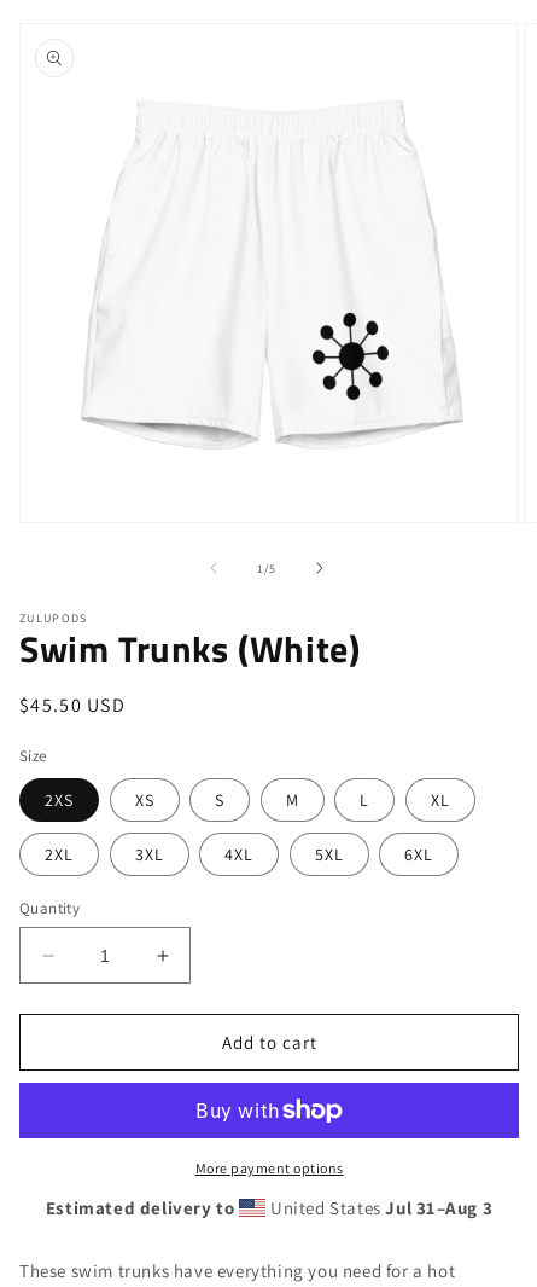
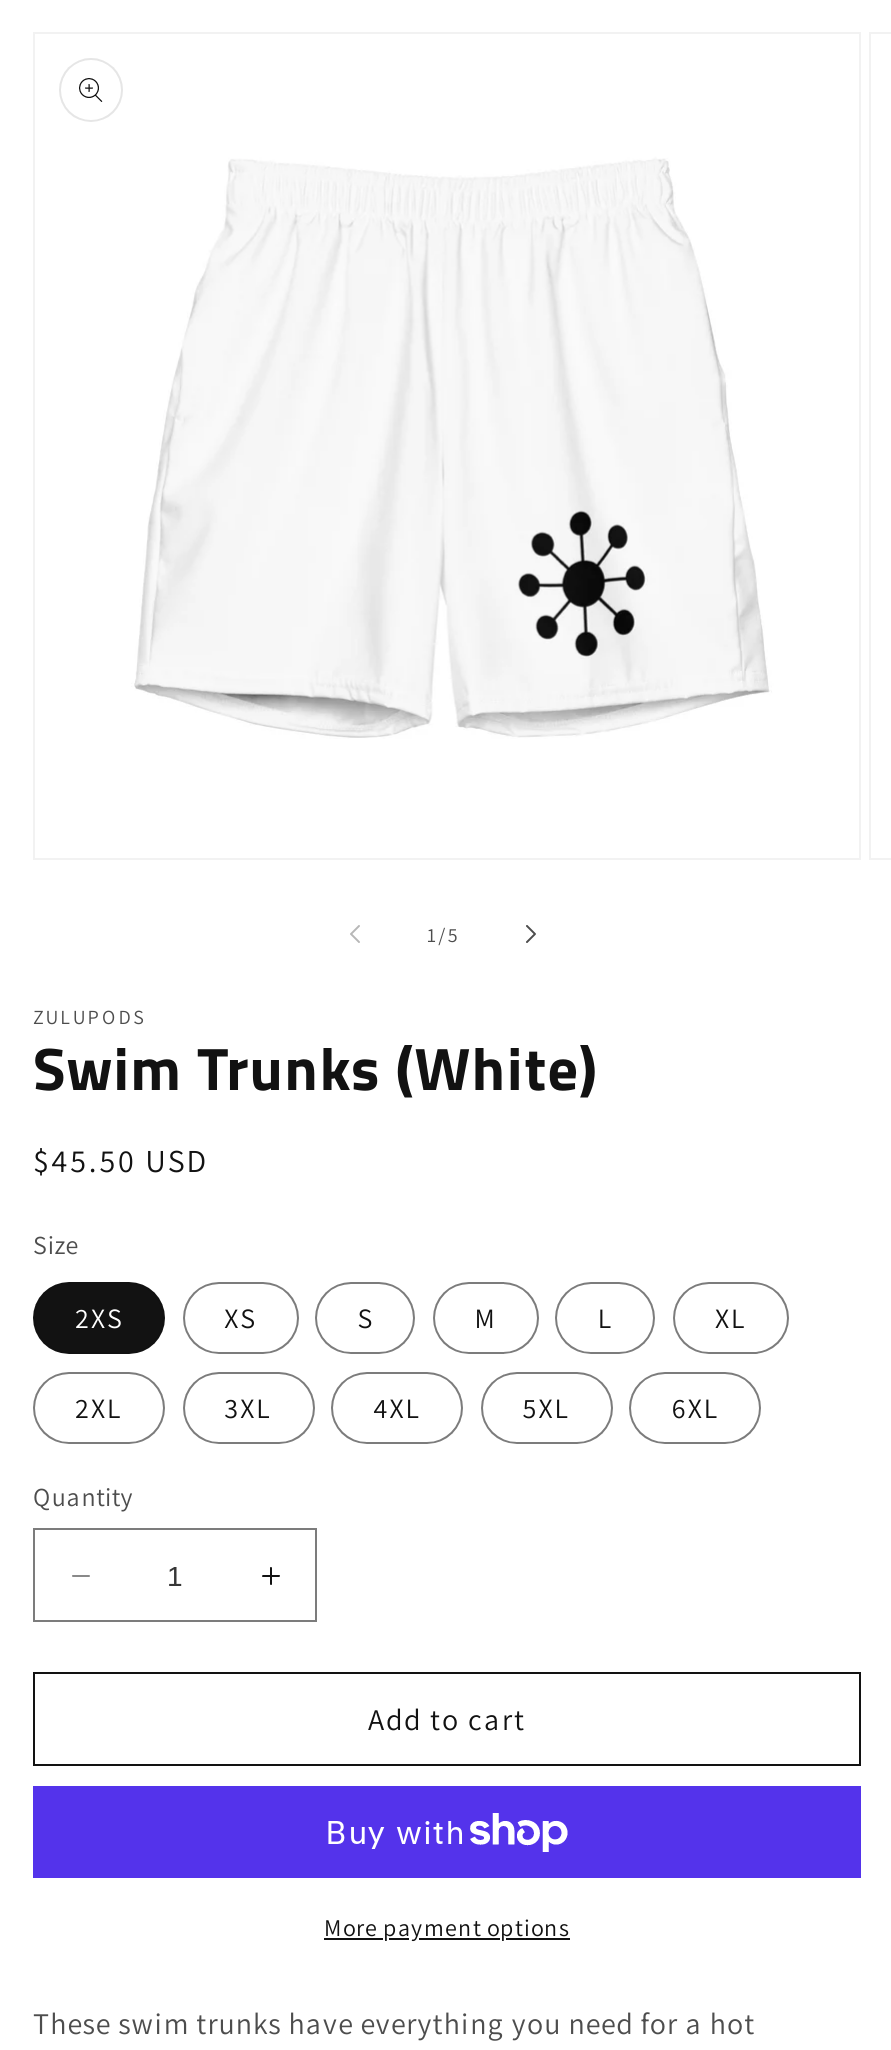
- Estimated delivery to
- United States Jul 31–Aug 3
